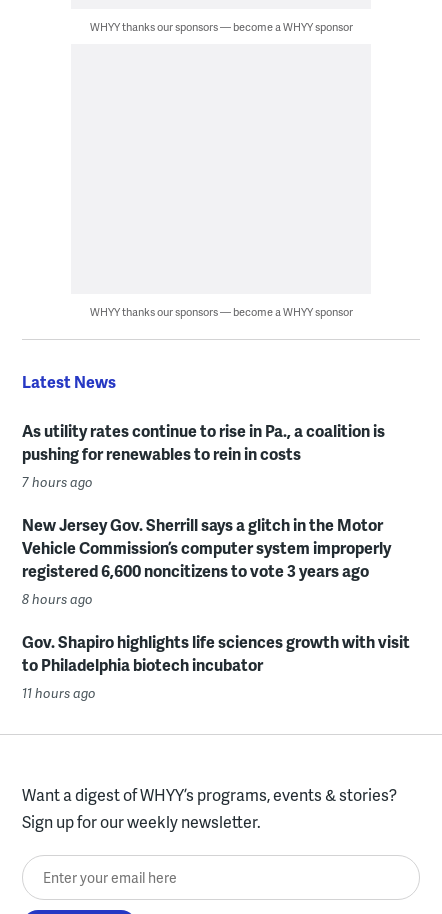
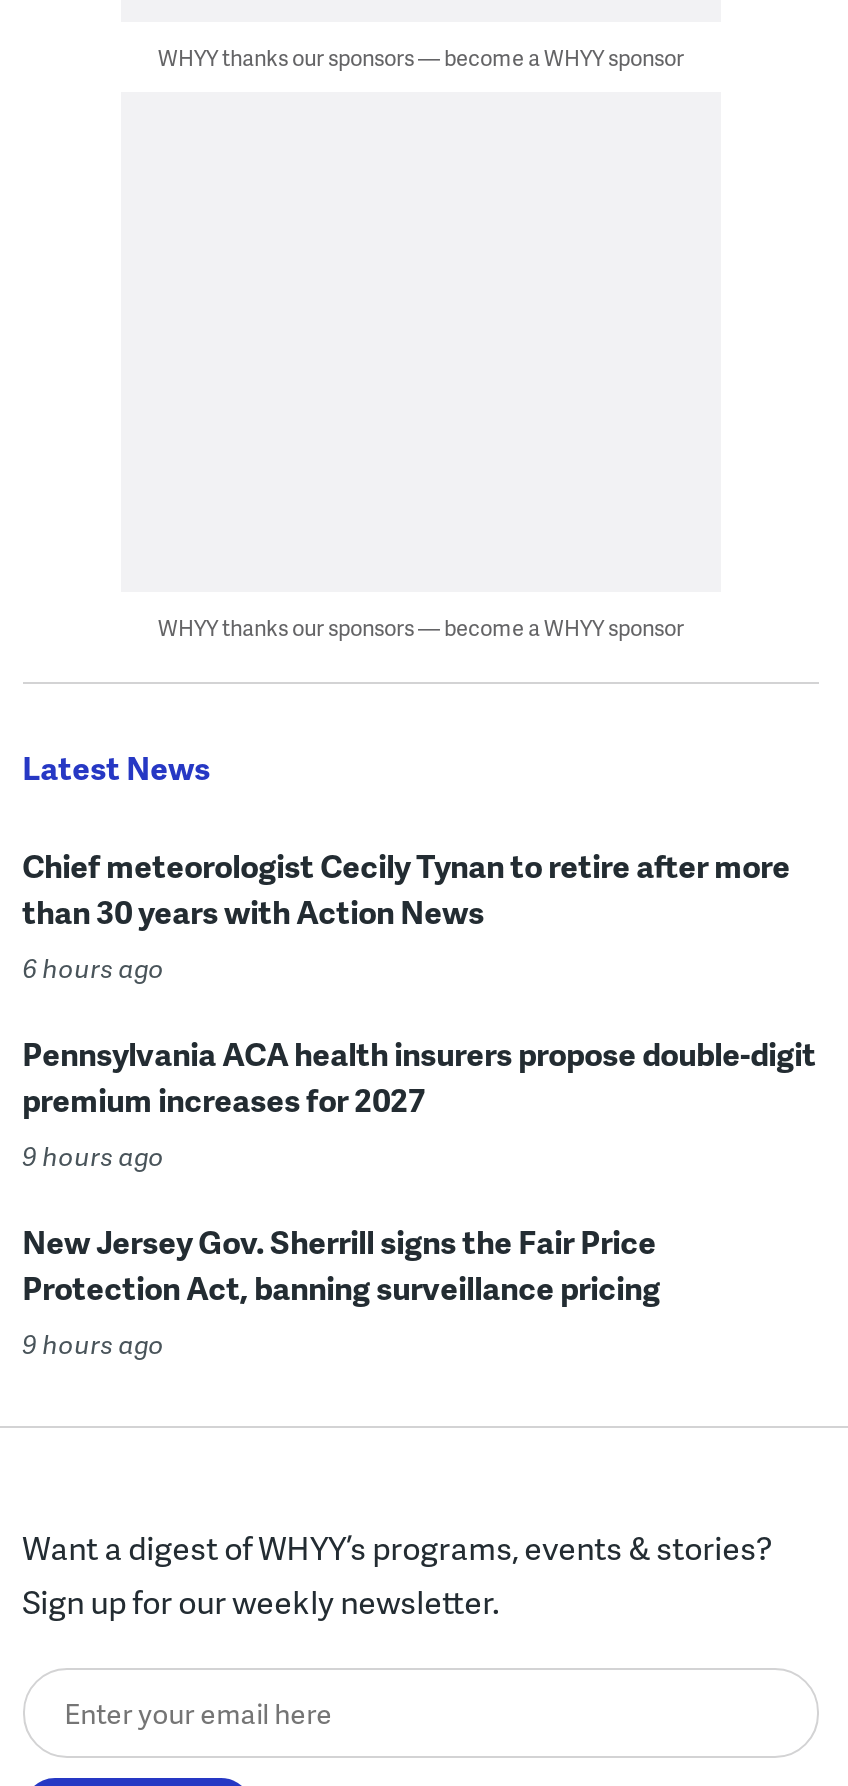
- As utility rates continue to rise in Pa., a coalition is
- pushing for renewables to rein in costs
- 7 hours ago
+ Chief meteorologist Cecily Tynan to retire after more
+ than 30 years with Action News
+ 6 hours ago

- New Jersey Gov. Sherrill says a glitch in the Motor
- Vehicle Commission’s computer system improperly
- registered 6,600 noncitizens to vote 3 years ago
- 8 hours ago
+ Pennsylvania ACA health insurers propose double-digit
+ premium increases for 2027
+ 9 hours ago

- Gov. Shapiro highlights life sciences growth with visit
- to Philadelphia biotech incubator
- 11 hours ago
+ New Jersey Gov. Sherrill signs the Fair Price
+ Protection Act, banning surveillance pricing
+ 9 hours ago
